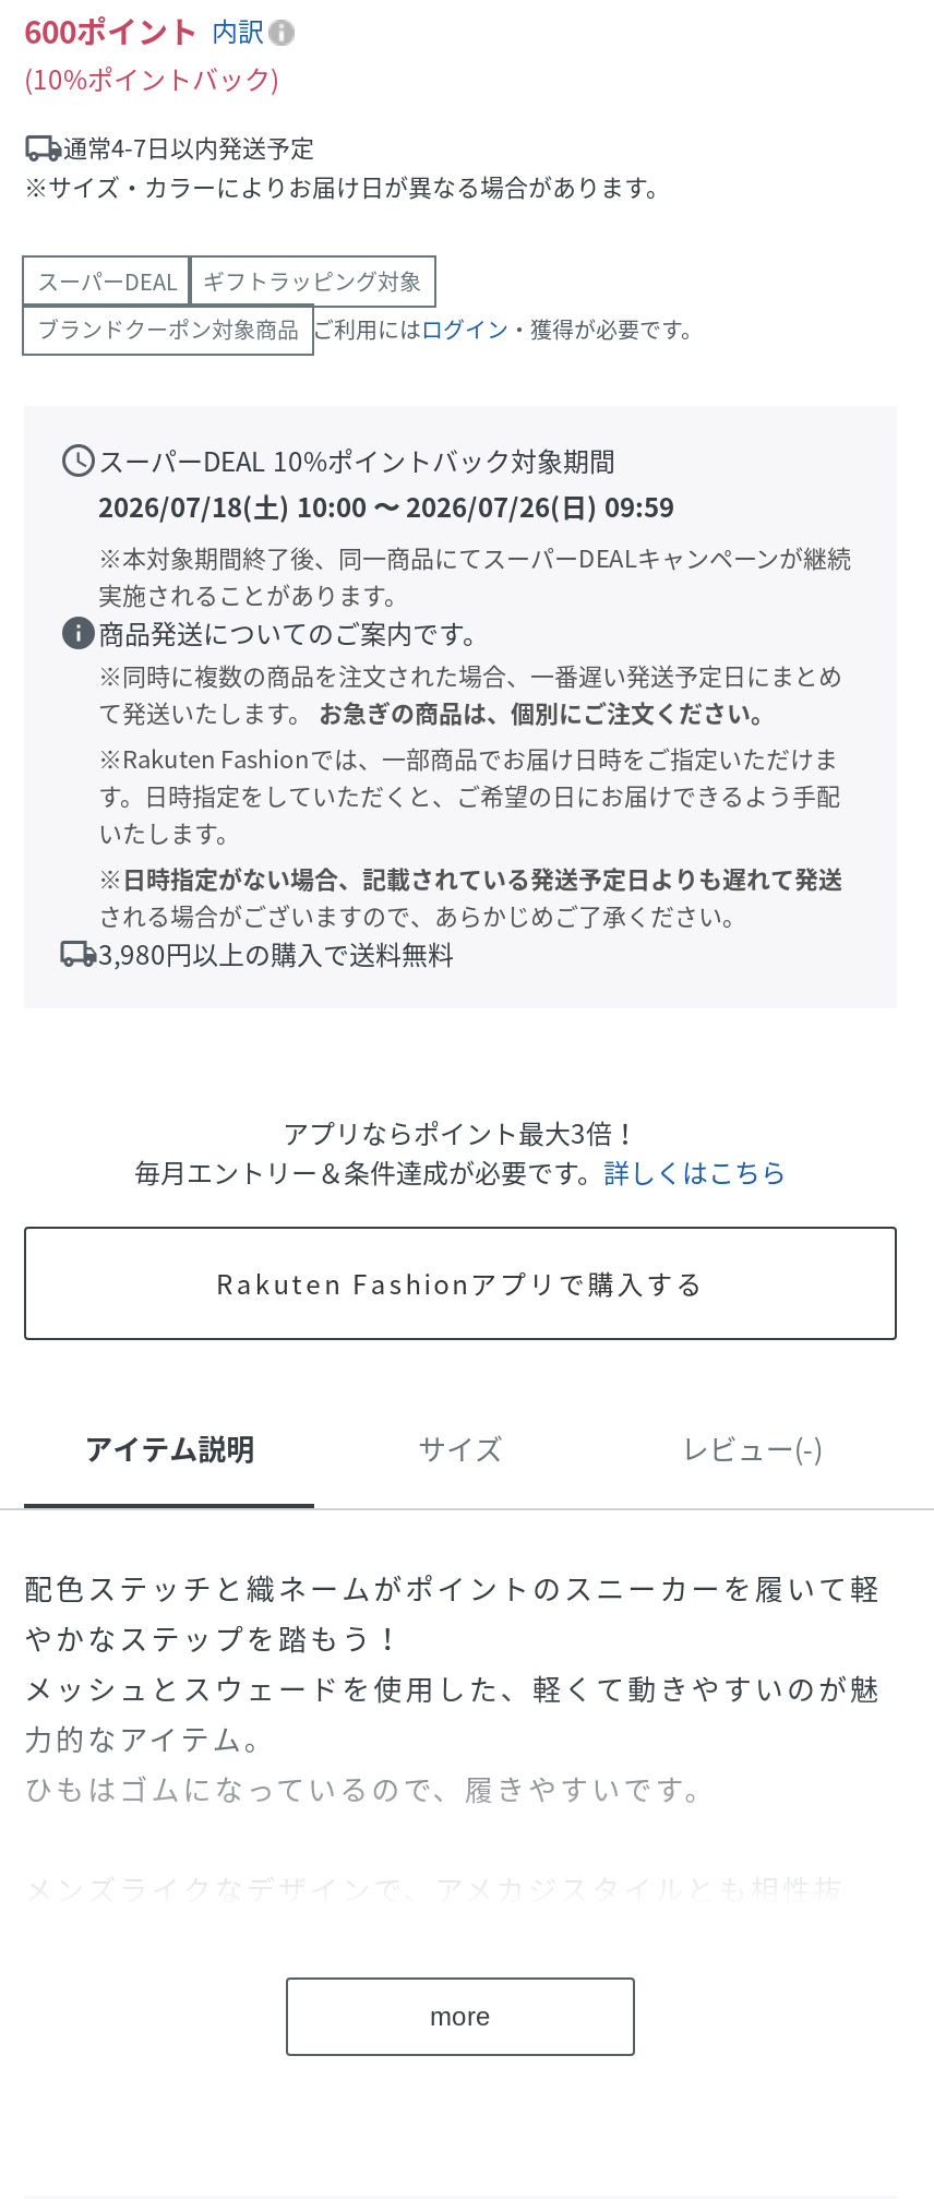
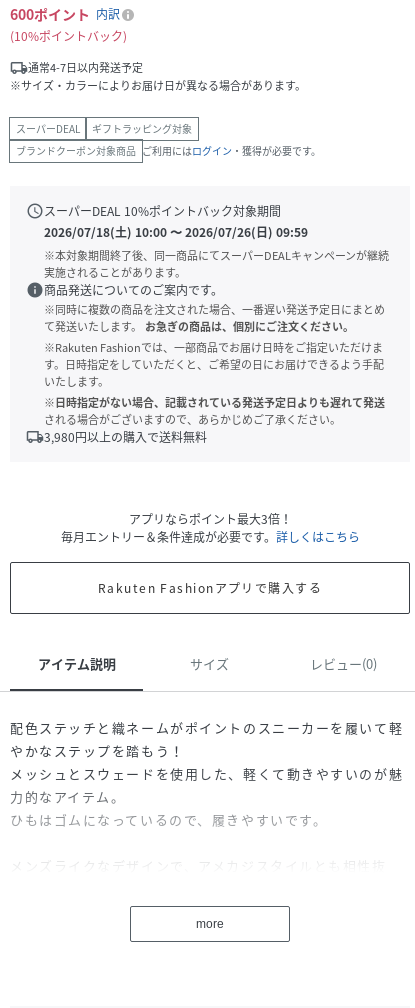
- レビュー(-)
+ レビュー(0)
